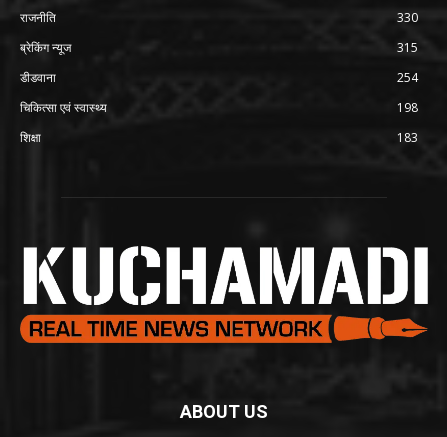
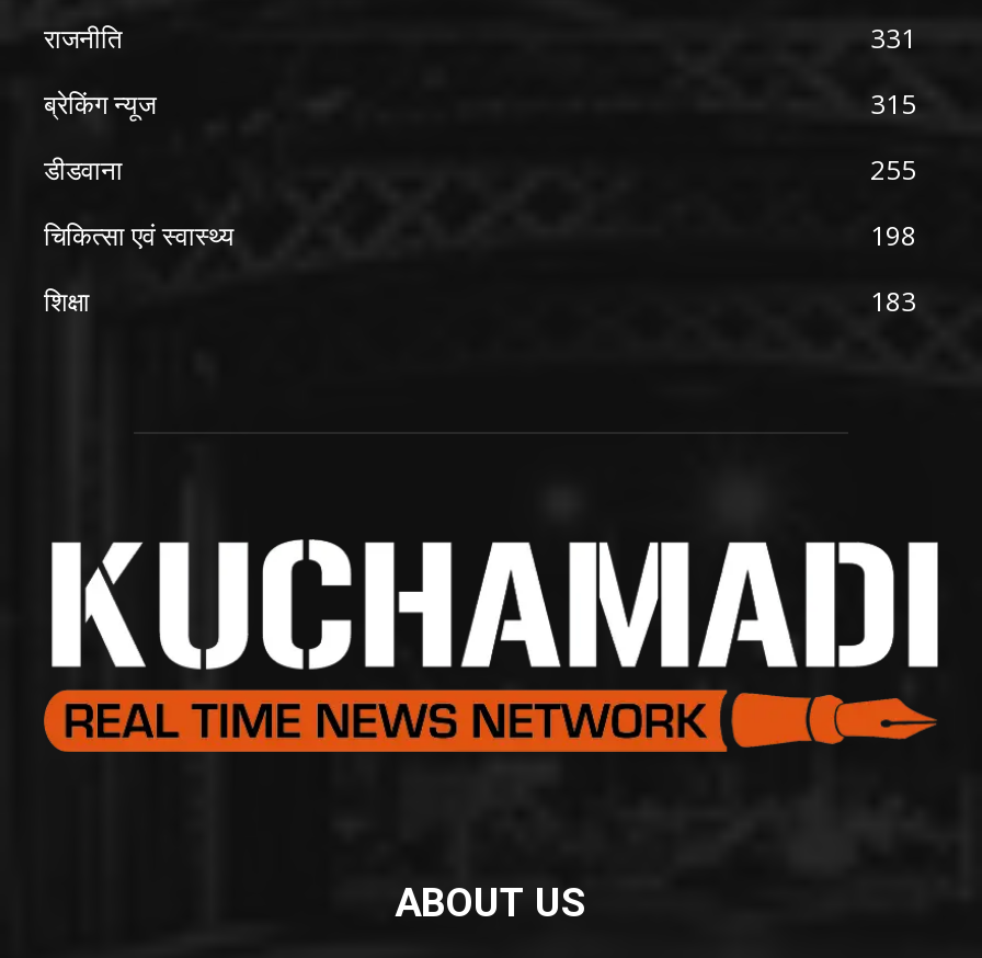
- 330
+ 331

- 254
+ 255
